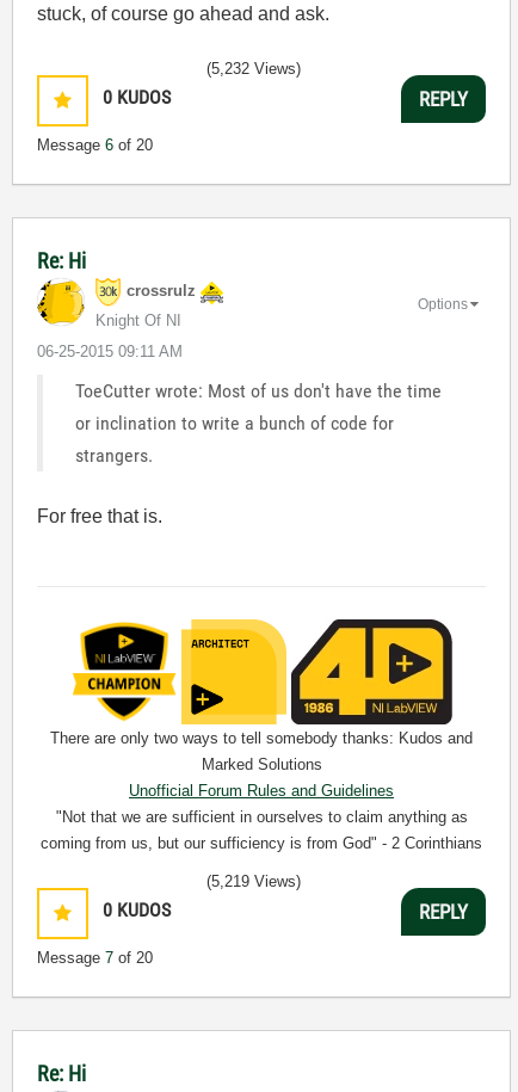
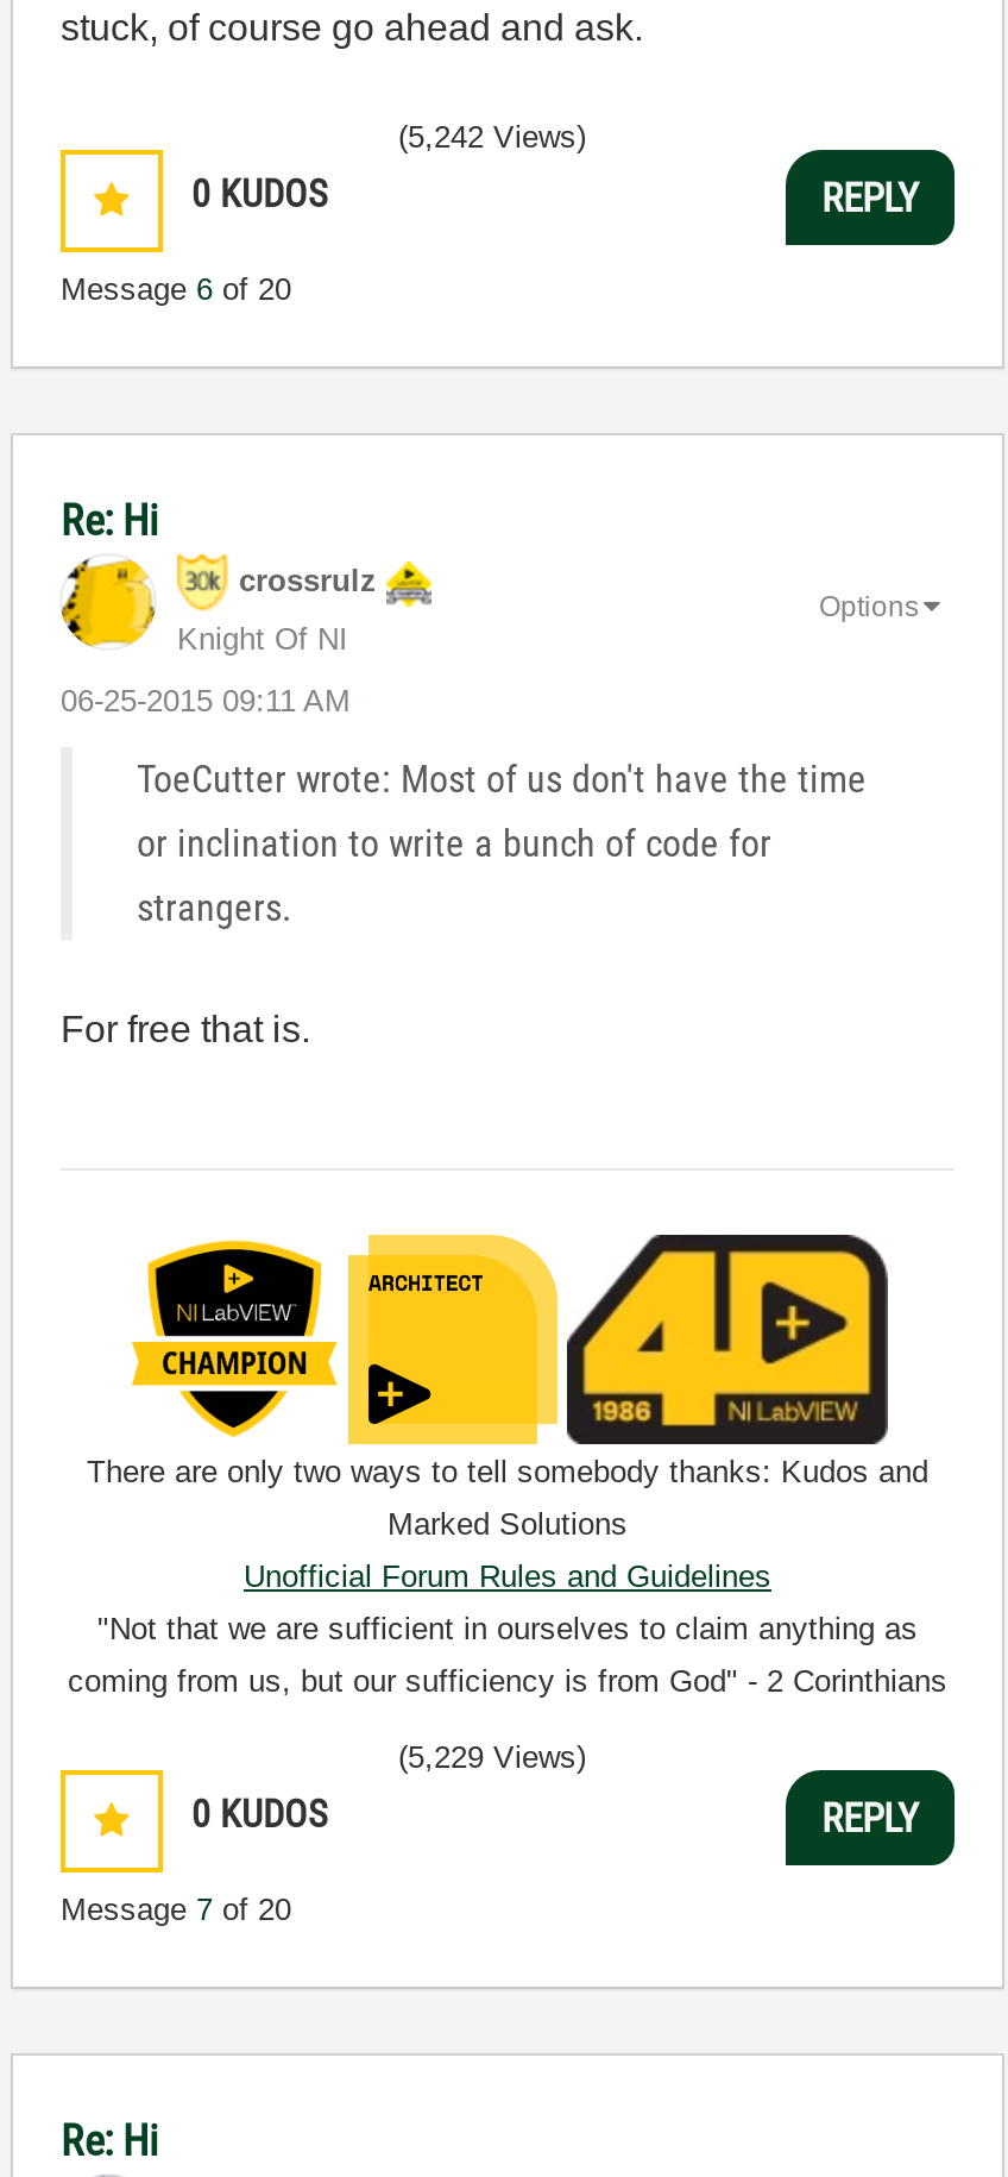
- (5,232 Views)
+ (5,242 Views)

- (5,219 Views)
+ (5,229 Views)
